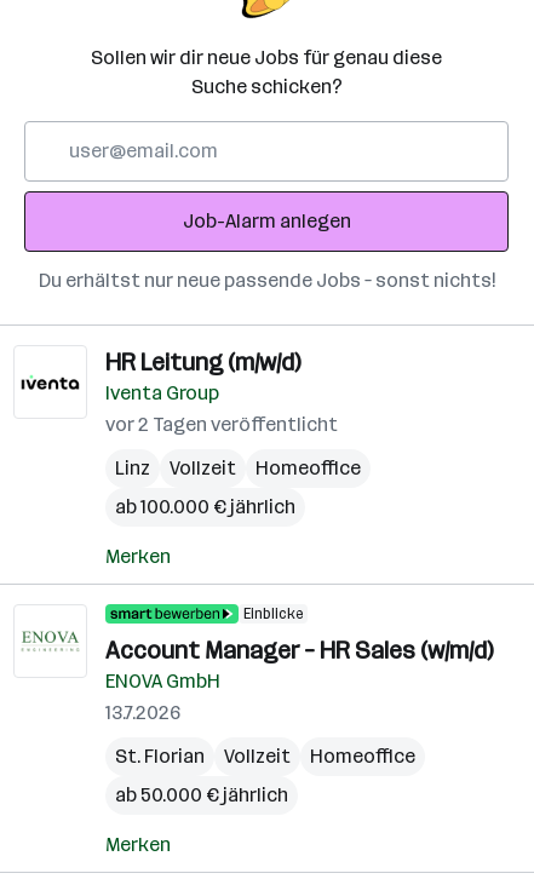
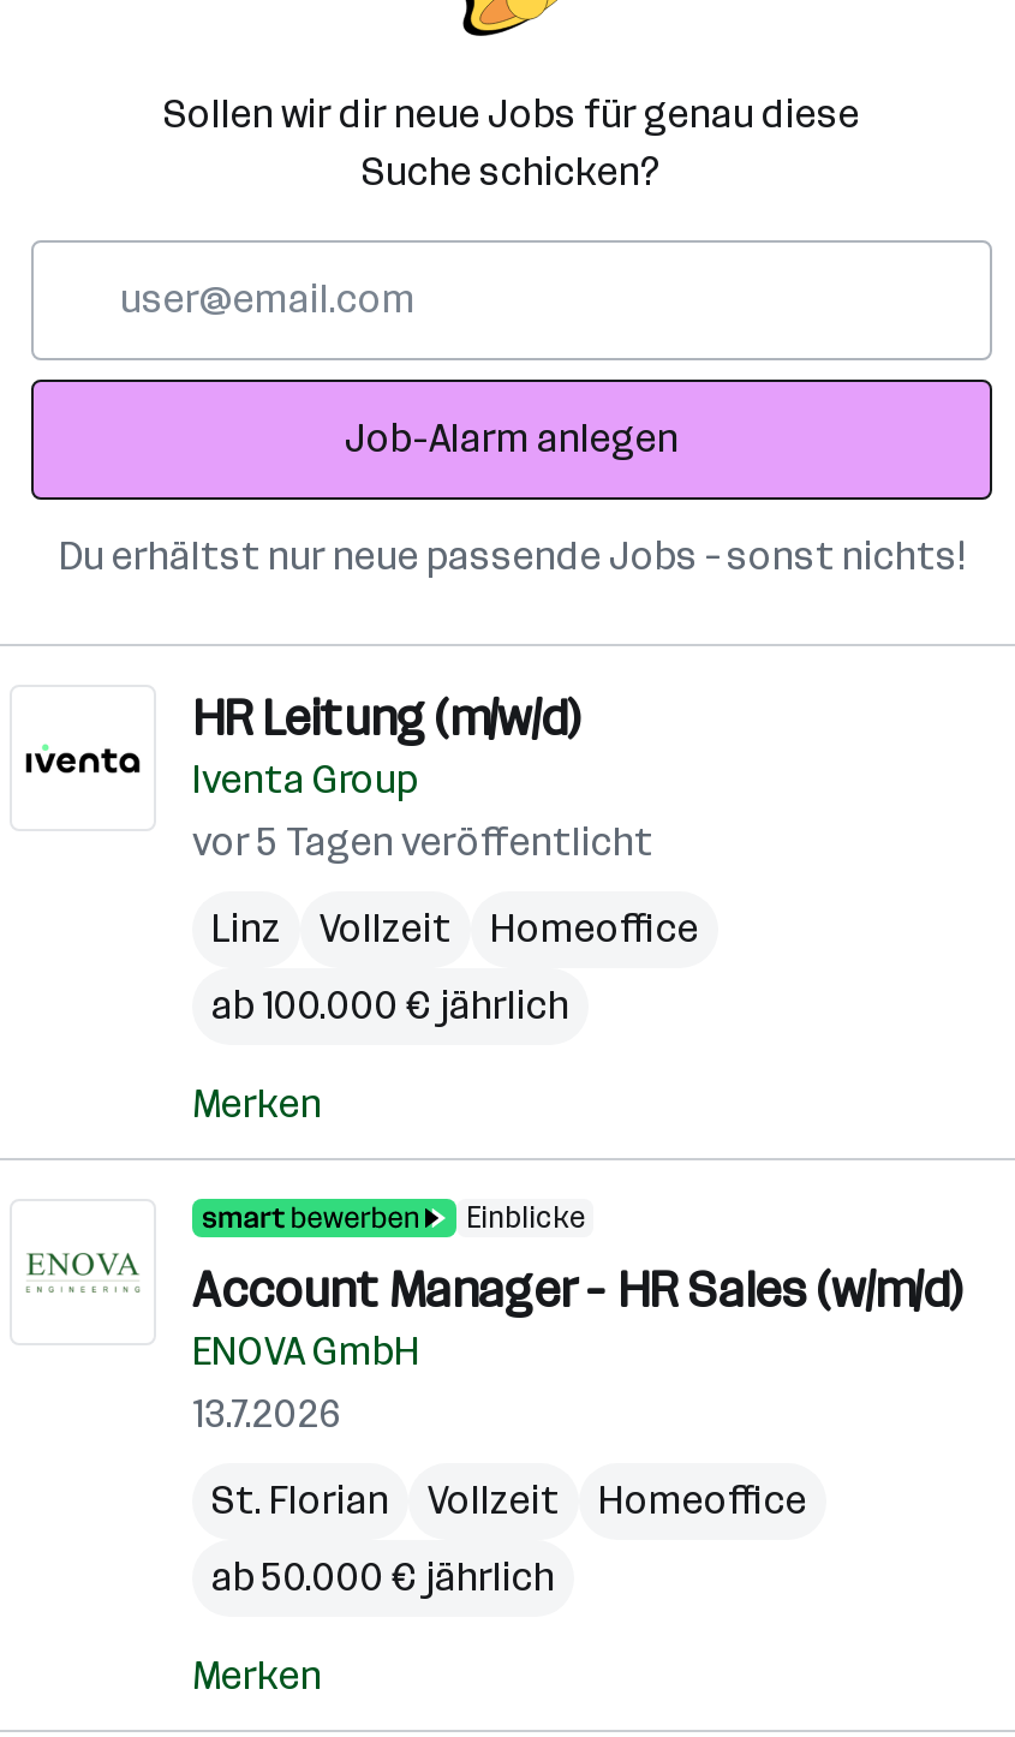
- vor 2 Tagen veröffentlicht
+ vor 5 Tagen veröffentlicht
